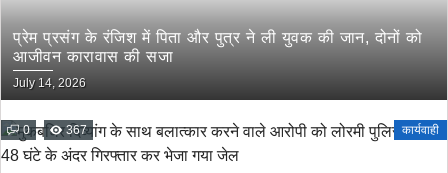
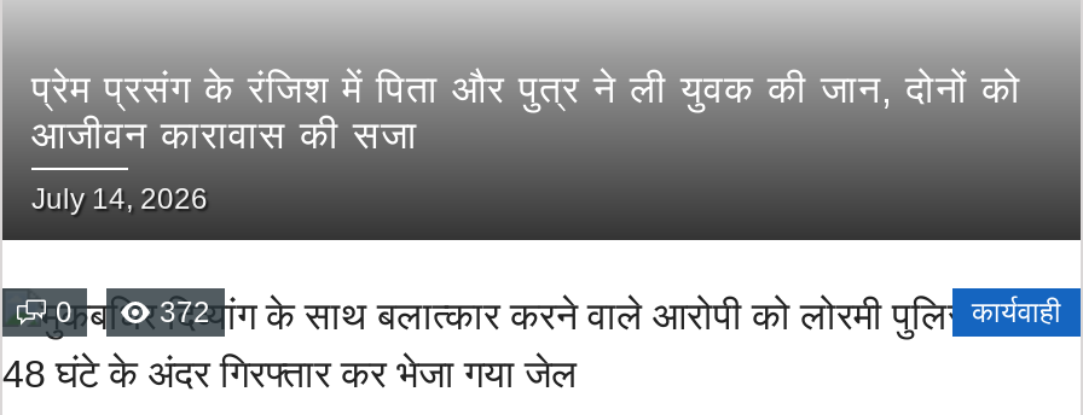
- 367
+ 372
